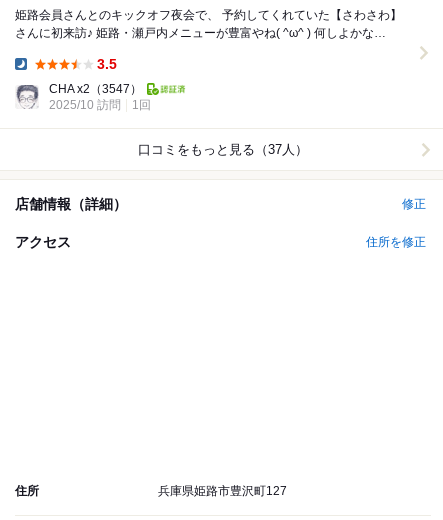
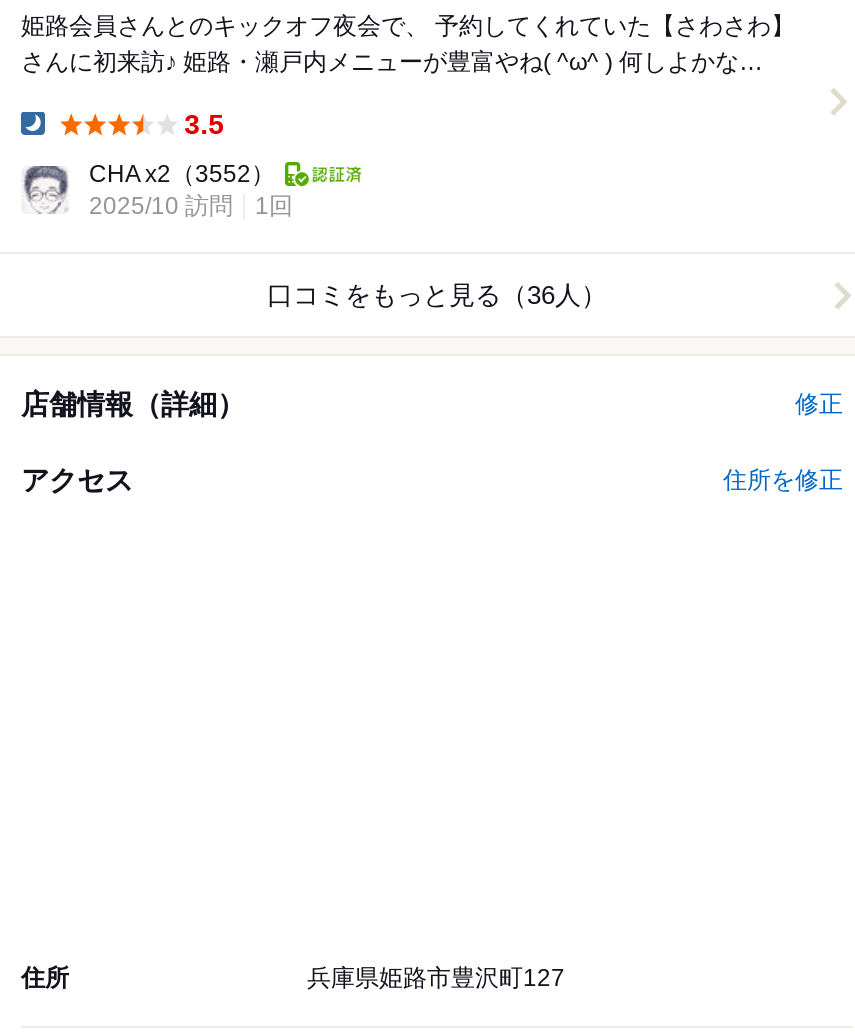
- CHA x2（3547）
+ CHA x2（3552）

- 口コミをもっと見る（37人）
+ 口コミをもっと見る（36人）
